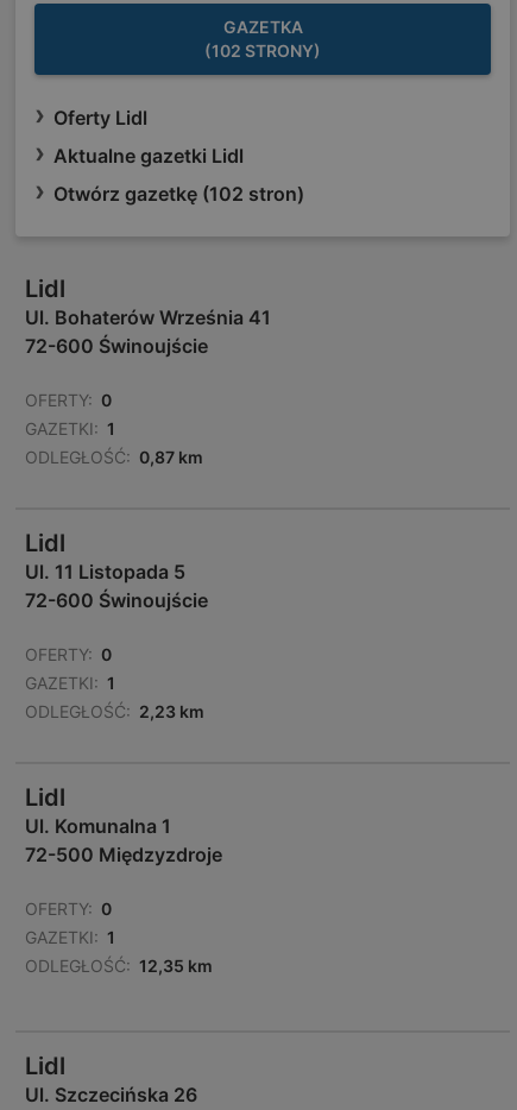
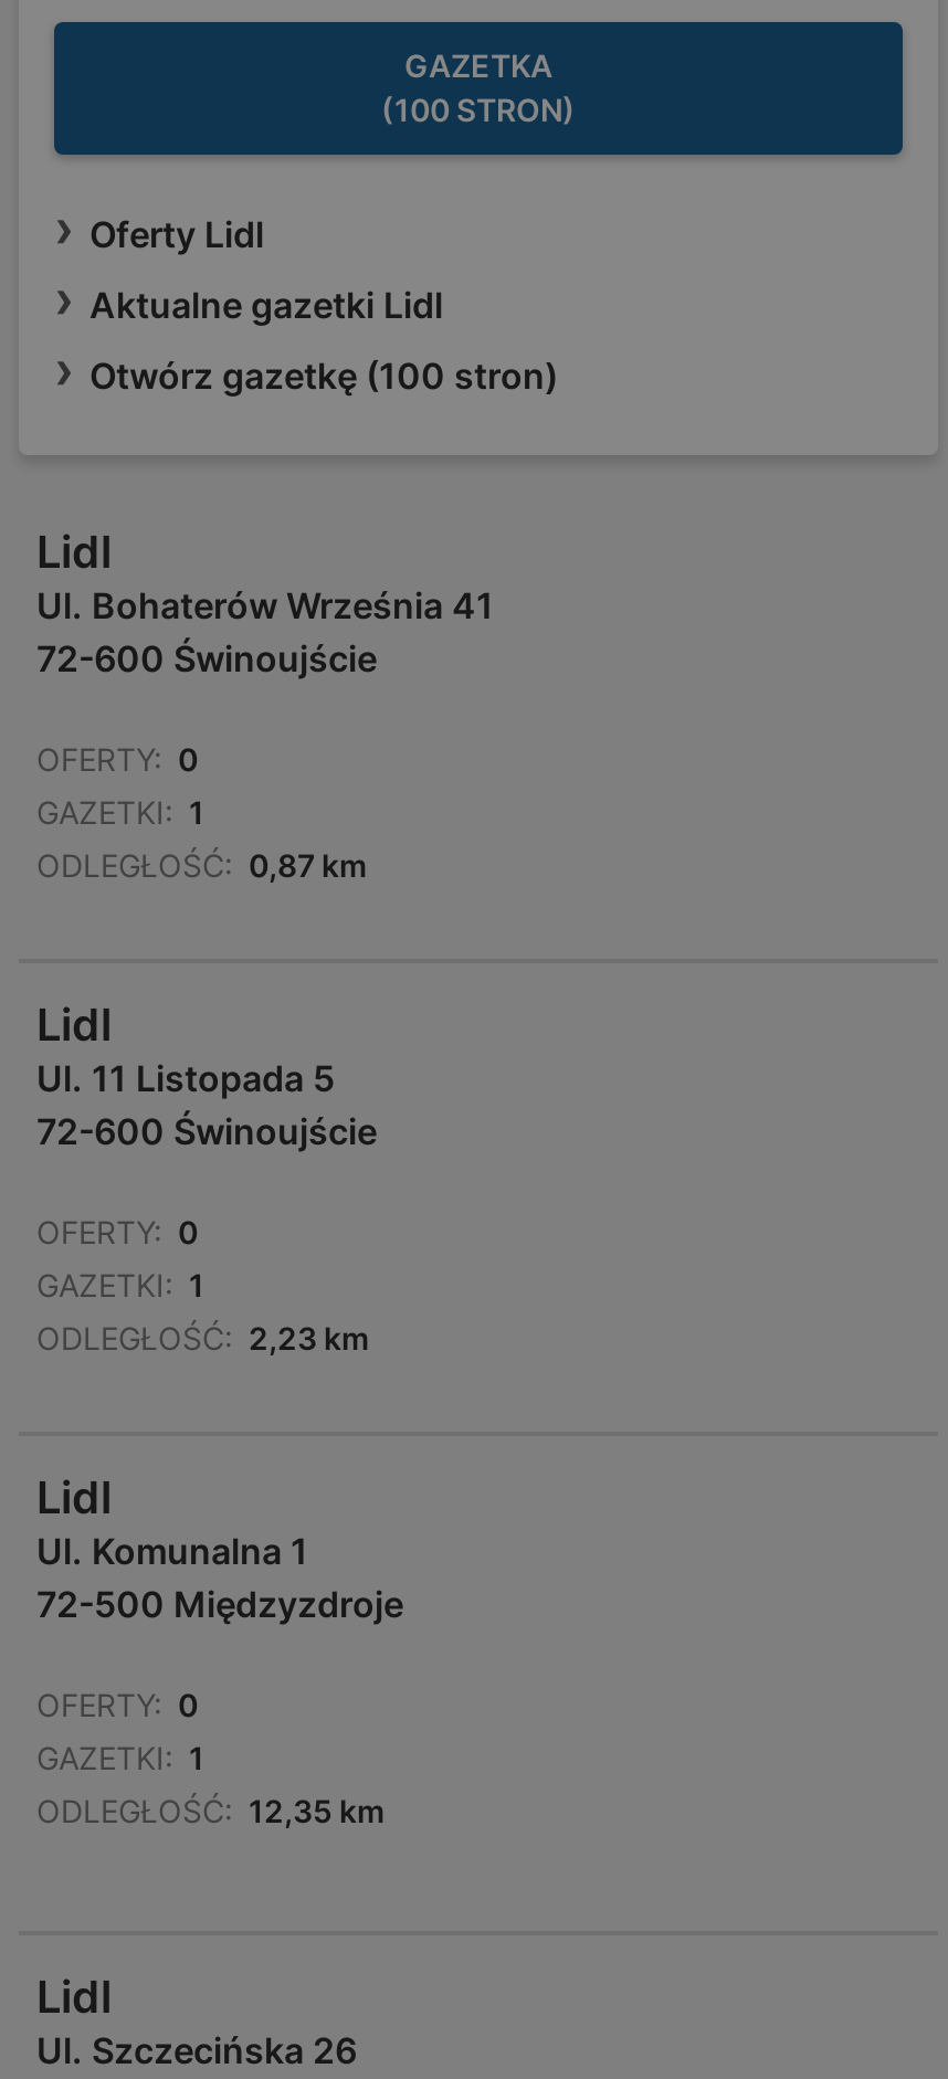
- (102 STRONY)
+ (100 STRON)

- Otwórz gazetkę (102 stron)
+ Otwórz gazetkę (100 stron)
